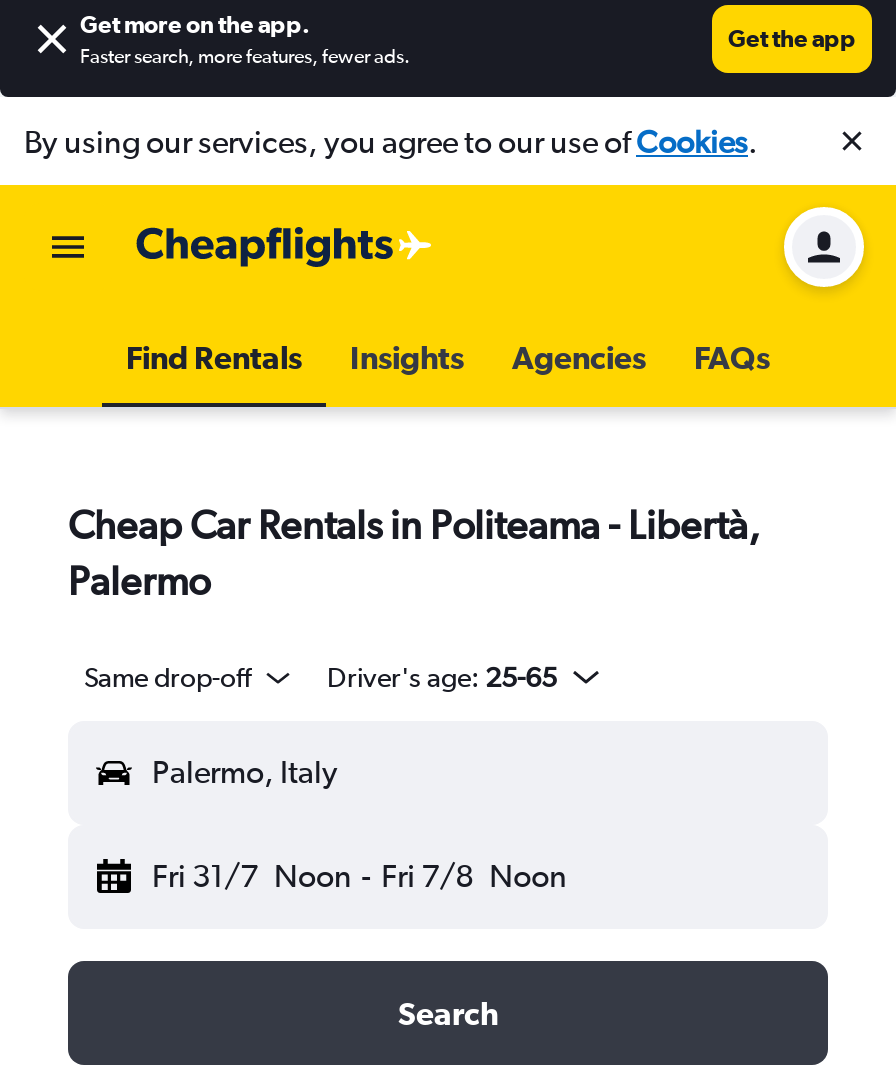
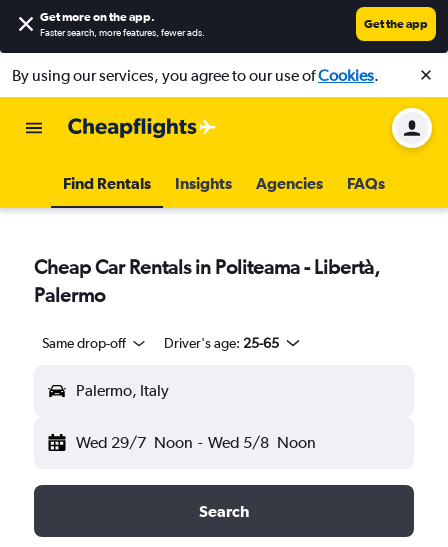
- Fri 31/7 Noon - Fri 7/8 Noon
+ Wed 29/7 Noon - Wed 5/8 Noon
